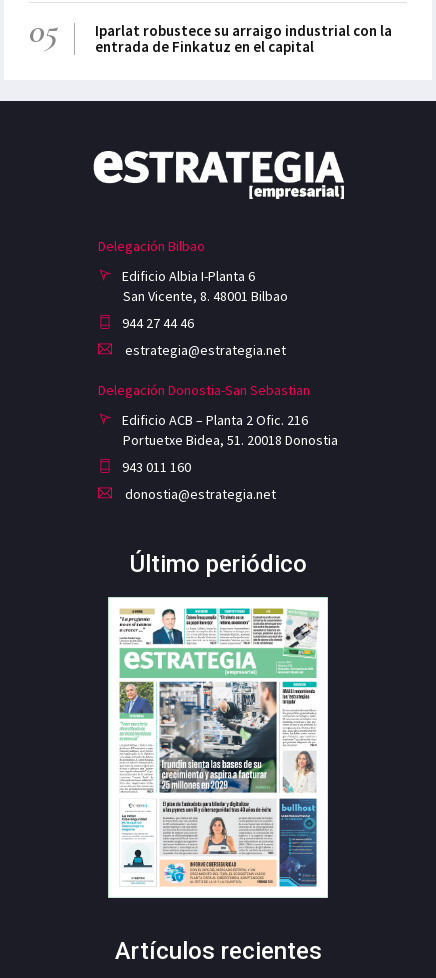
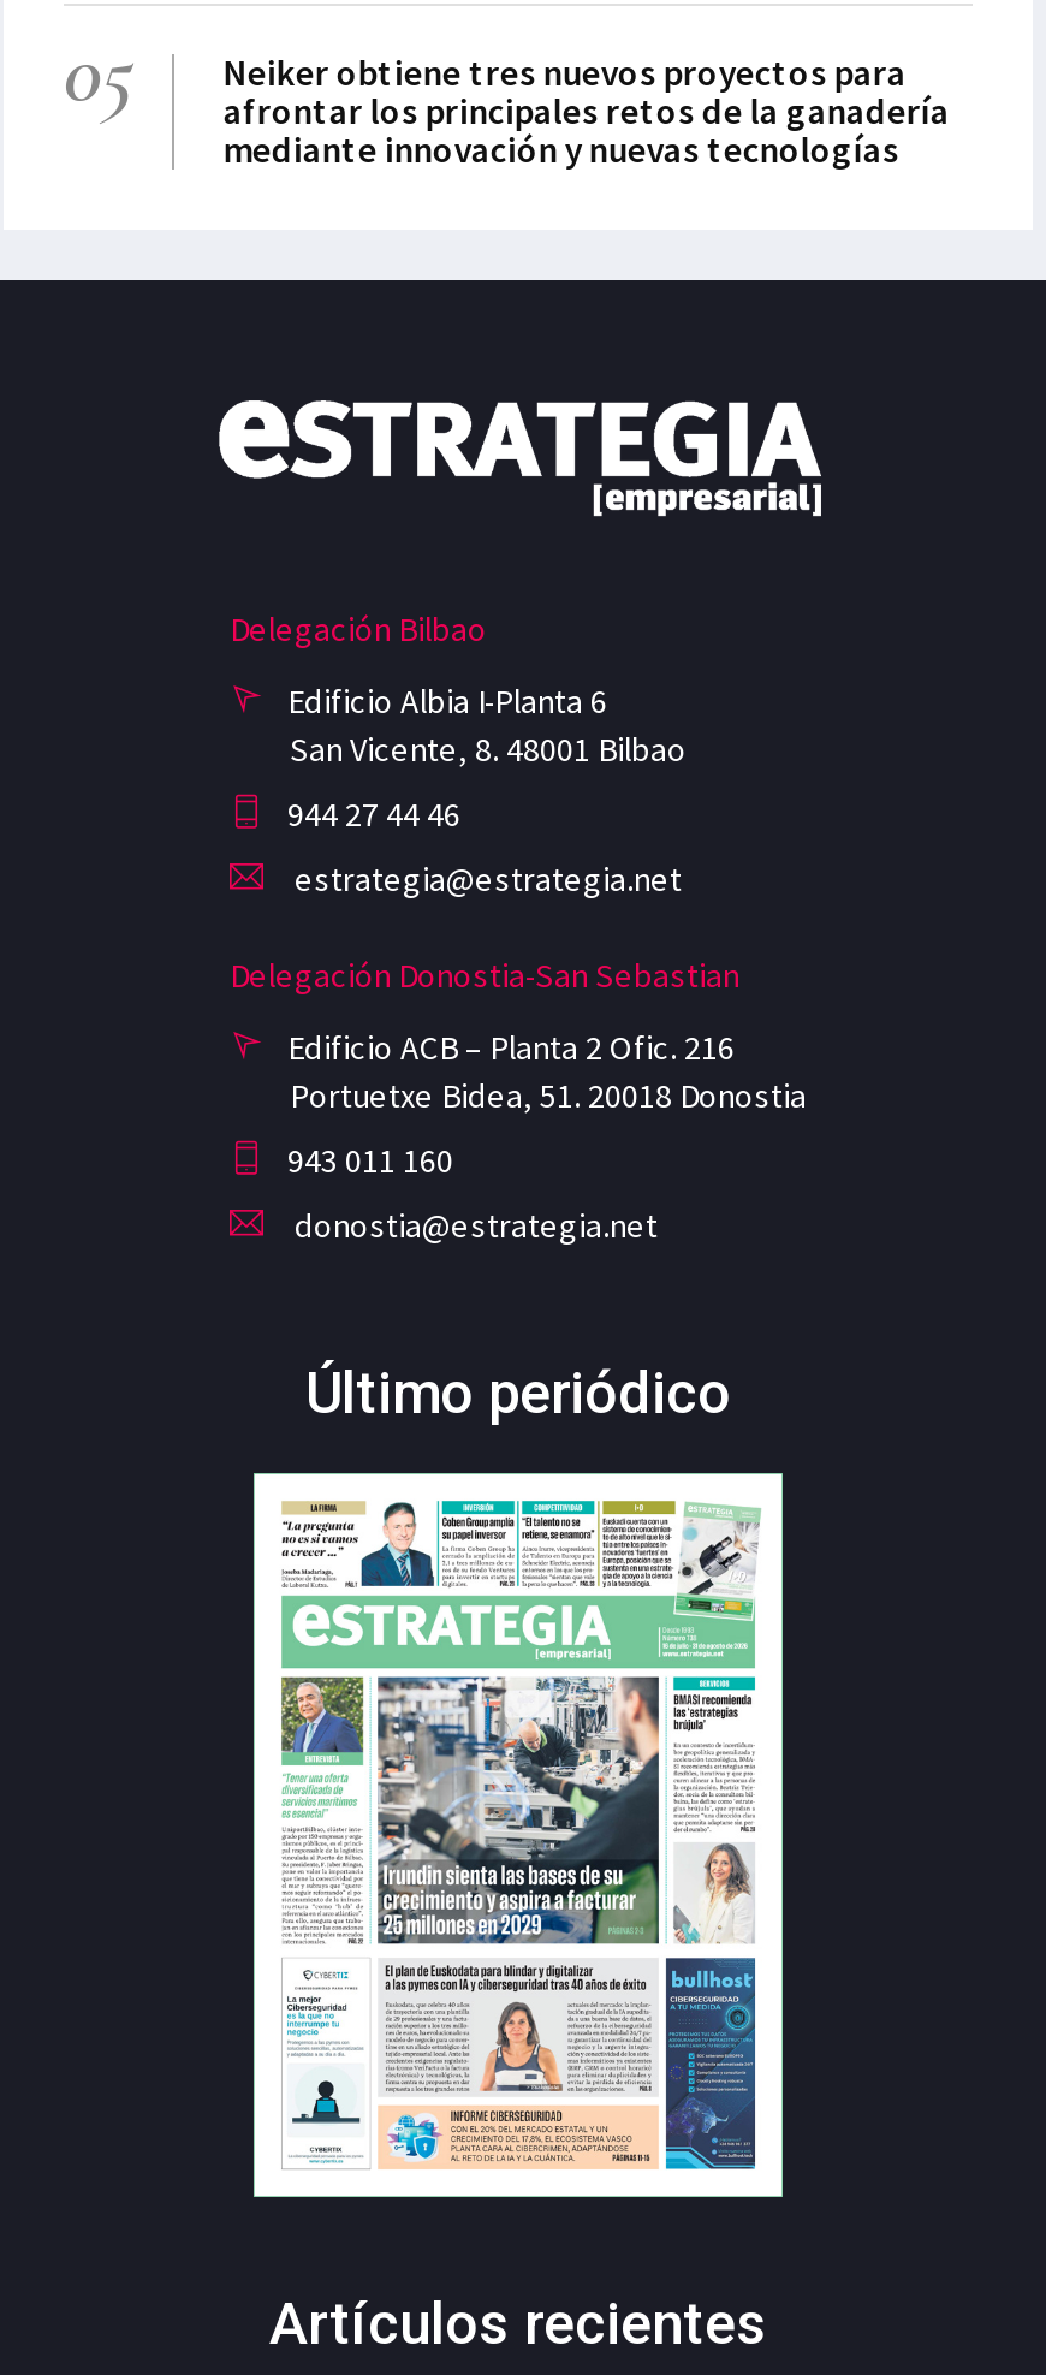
- Iparlat robustece su arraigo industrial con la
- entrada de Finkatuz en el capital
+ Neiker obtiene tres nuevos proyectos para
+ afrontar los principales retos de la ganadería
+ mediante innovación y nuevas tecnologías
